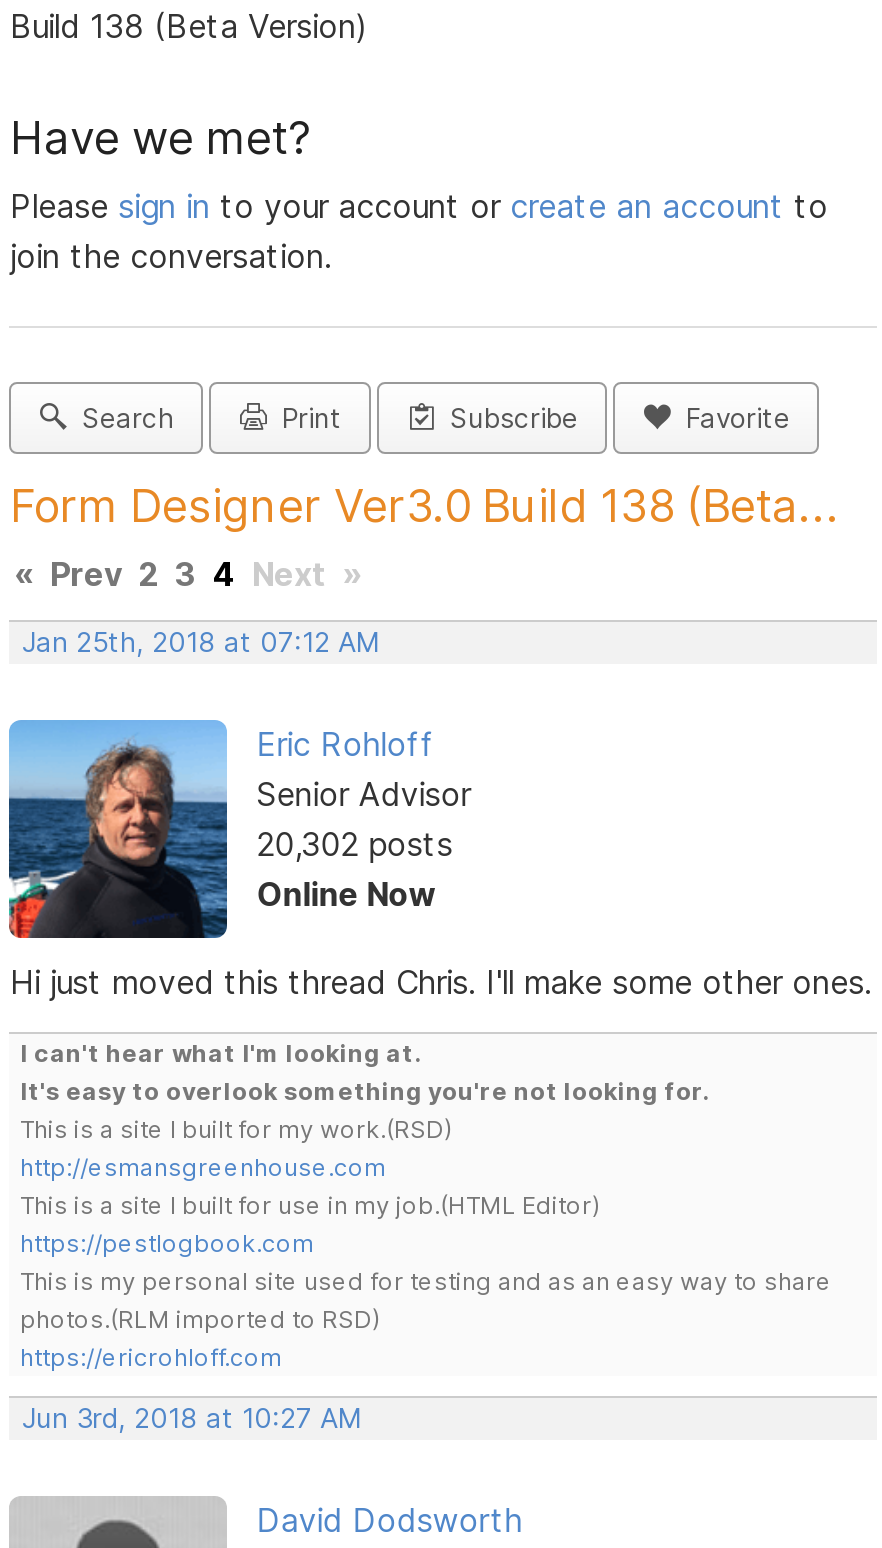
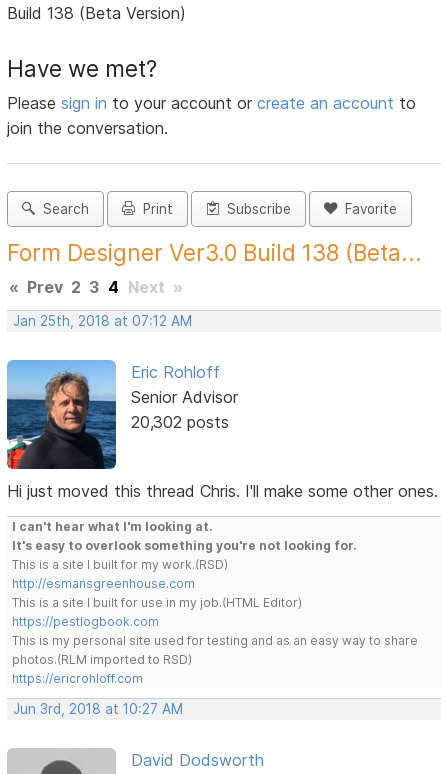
- Online Now
